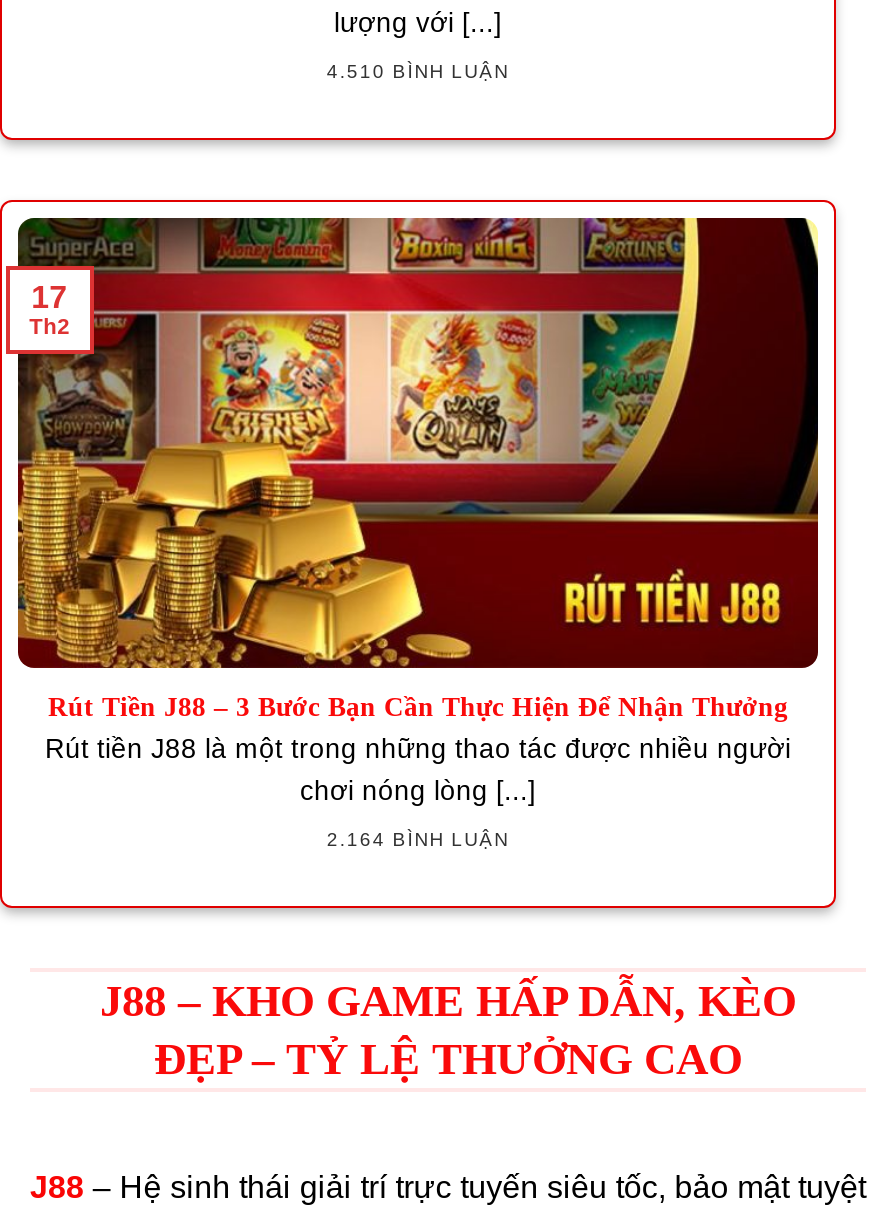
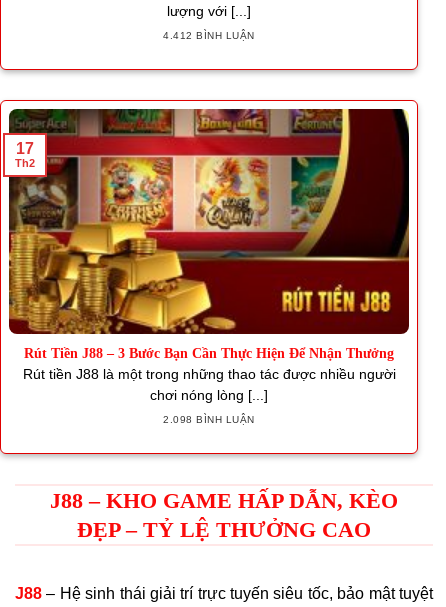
- 4.510 BÌNH LUẬN
+ 4.412 BÌNH LUẬN

- 2.164 BÌNH LUẬN
+ 2.098 BÌNH LUẬN
